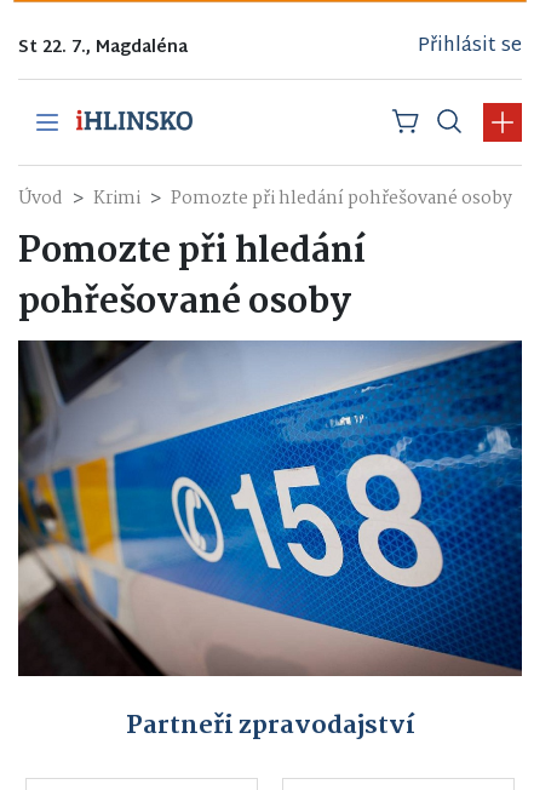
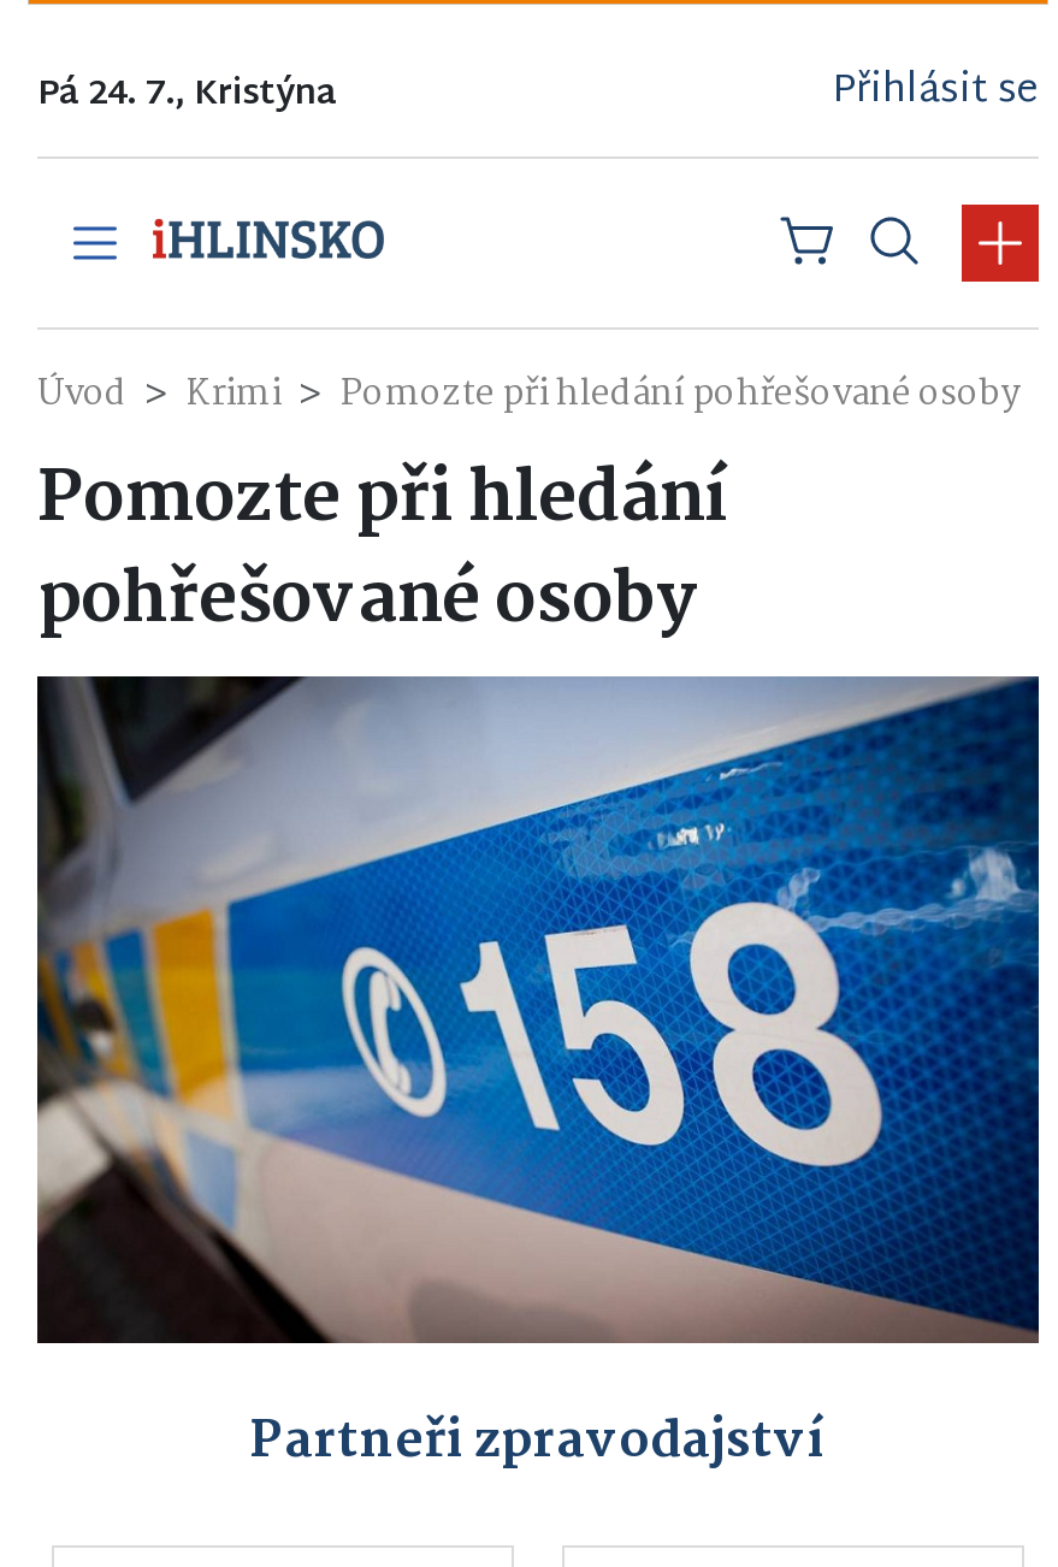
- St 22. 7., Magdaléna
+ Pá 24. 7., Kristýna
